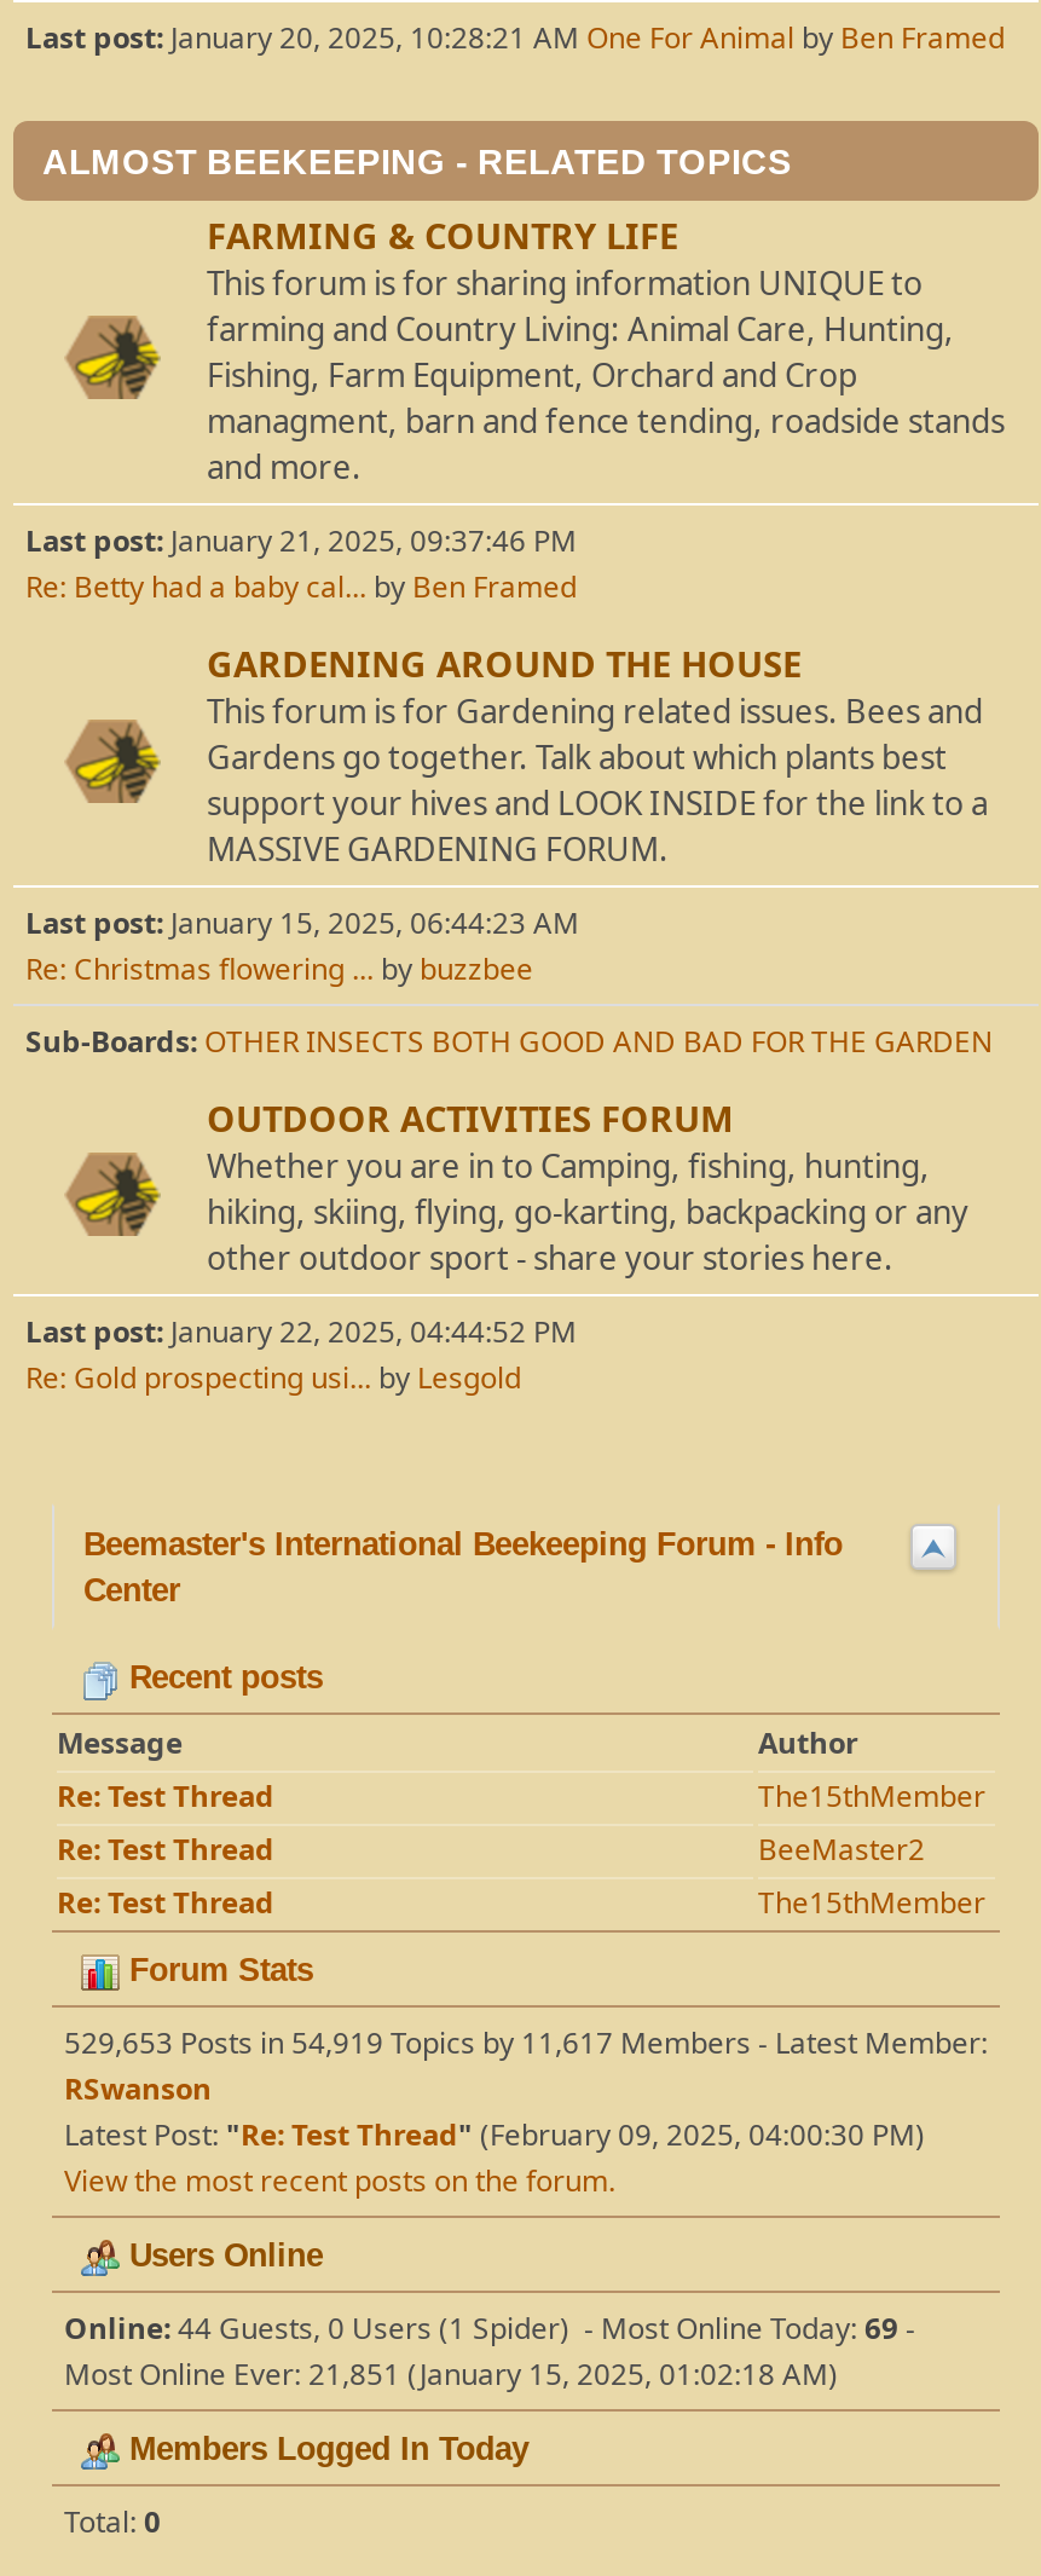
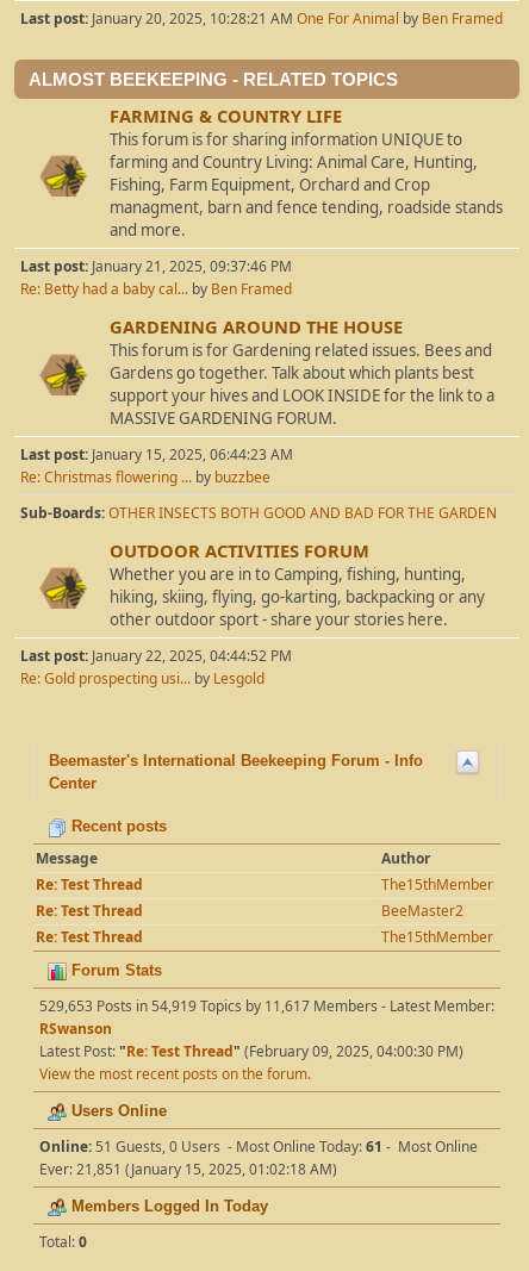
- Online: 44 Guests, 0 Users (1 Spider) - Most Online Today: 69 -
- Most Online Ever: 21,851 (January 15, 2025, 01:02:18 AM)
+ Online: 51 Guests, 0 Users - Most Online Today: 61 - Most Online
+ Ever: 21,851 (January 15, 2025, 01:02:18 AM)
